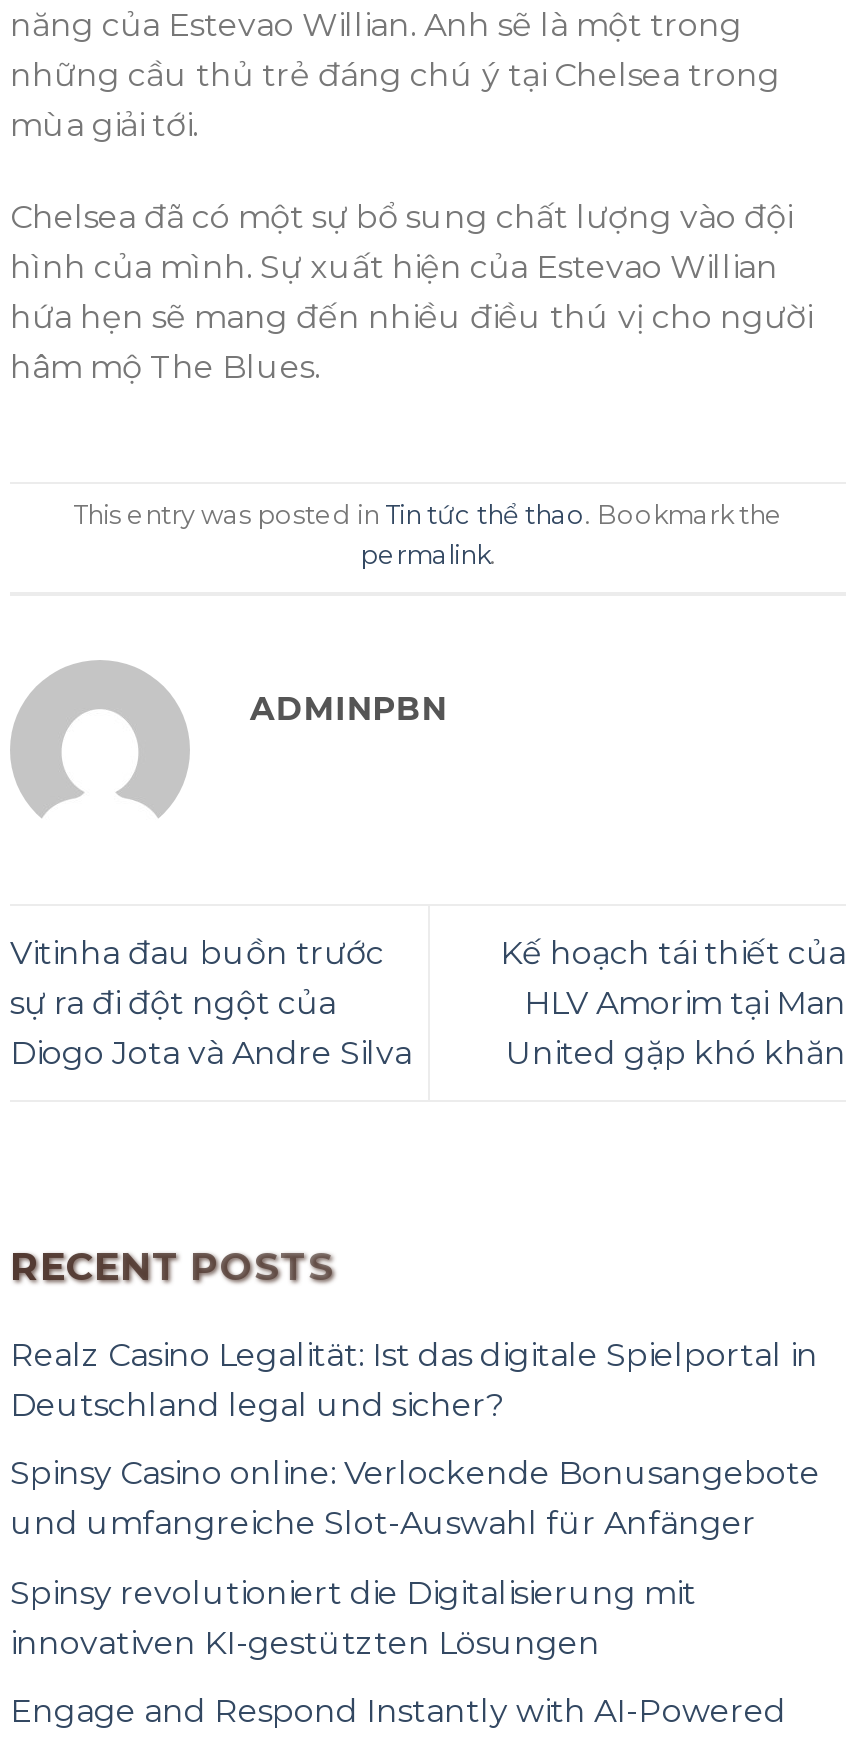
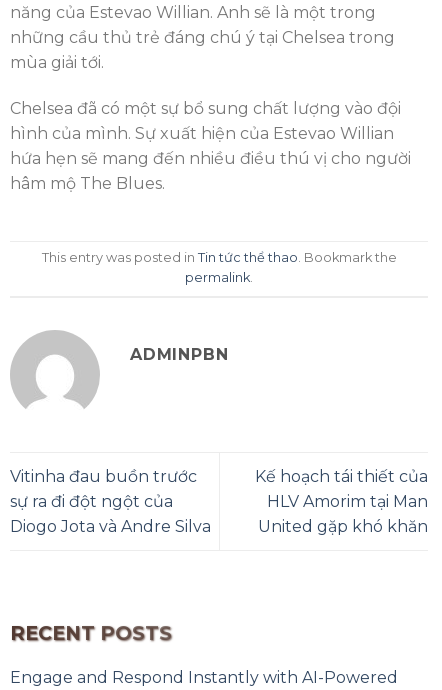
- Realz Casino Legalität: Ist das digitale Spielportal in
- Deutschland legal und sicher?
- Spinsy Casino online: Verlockende Bonusangebote
- und umfangreiche Slot-Auswahl für Anfänger
- Spinsy revolutioniert die Digitalisierung mit
- innovativen KI-gestützten Lösungen
